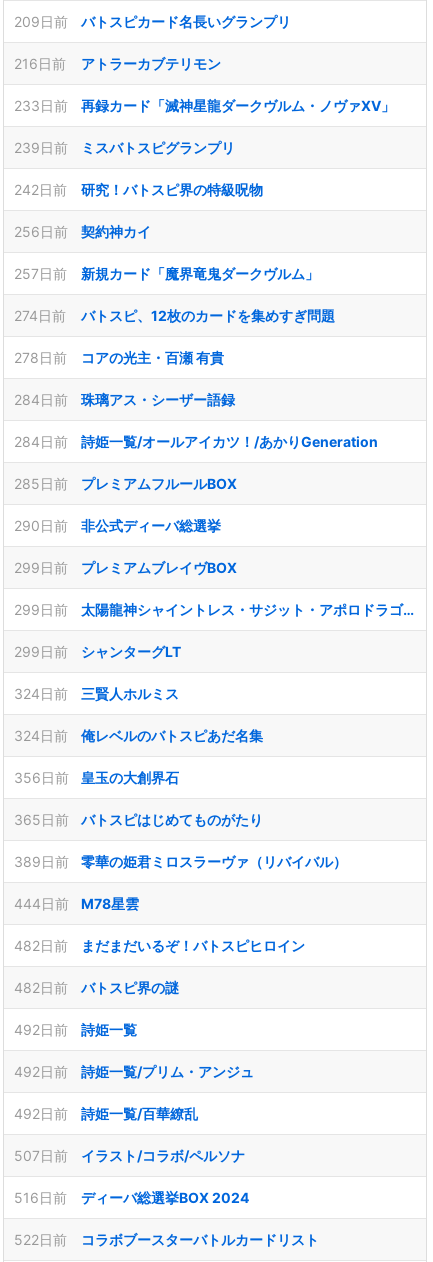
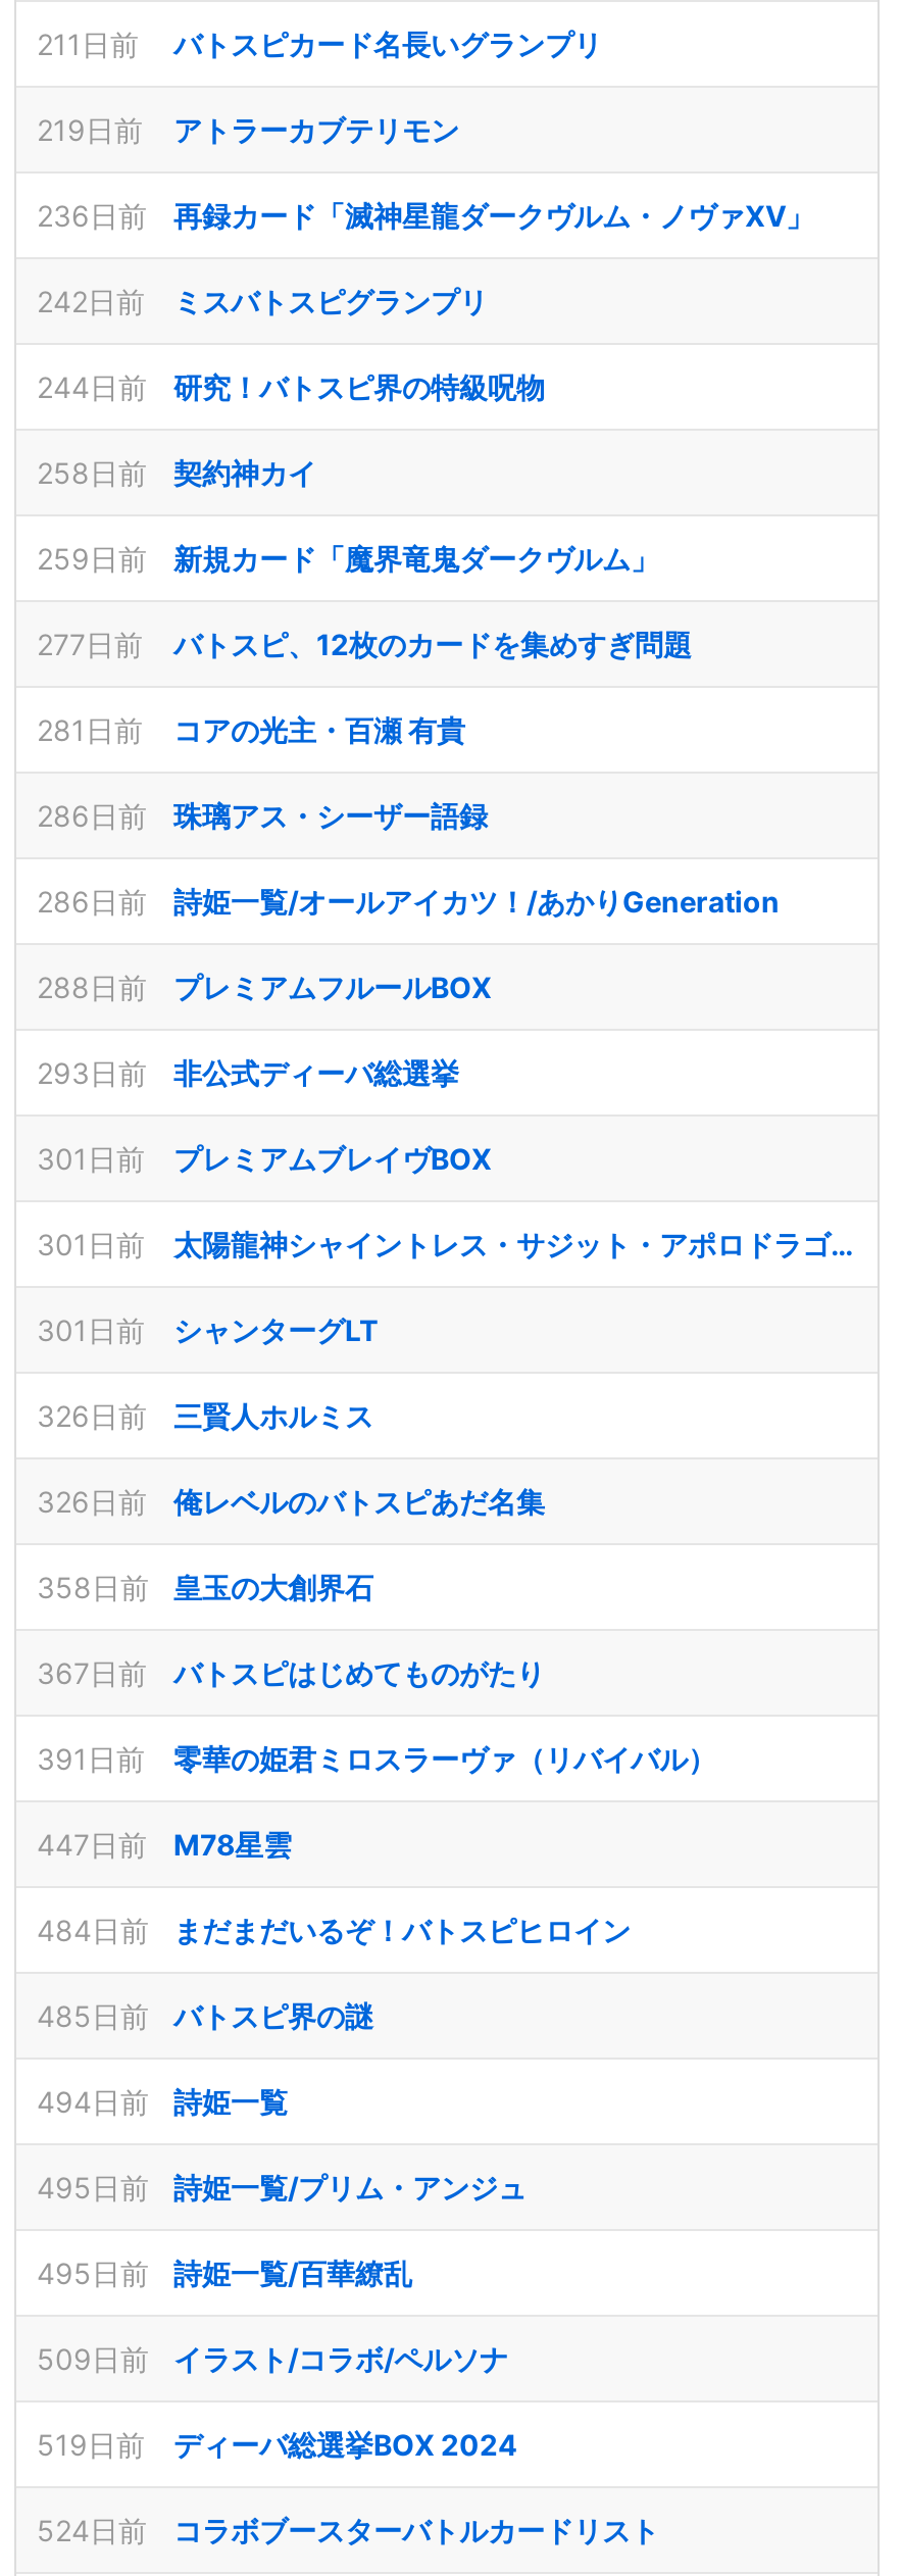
- 209日前 バトスピカード名長いグランプリ
+ 211日前 バトスピカード名長いグランプリ

- 216日前 アトラーカブテリモン
+ 219日前 アトラーカブテリモン

- 233日前 再録カード「滅神星龍ダークヴルム・ノヴァXV」
+ 236日前 再録カード「滅神星龍ダークヴルム・ノヴァXV」

- 239日前 ミスバトスピグランプリ
+ 242日前 ミスバトスピグランプリ

- 242日前 研究！バトスピ界の特級呪物
+ 244日前 研究！バトスピ界の特級呪物

- 256日前 契約神カイ
+ 258日前 契約神カイ

- 257日前 新規カード「魔界竜鬼ダークヴルム」
+ 259日前 新規カード「魔界竜鬼ダークヴルム」

- 274日前 バトスピ、12枚のカードを集めすぎ問題
+ 277日前 バトスピ、12枚のカードを集めすぎ問題

- 278日前 コアの光主・百瀬 有貴
+ 281日前 コアの光主・百瀬 有貴

- 284日前 珠璃アス・シーザー語録
+ 286日前 珠璃アス・シーザー語録

- 284日前 詩姫一覧/オールアイカツ！/あかりGeneration
+ 286日前 詩姫一覧/オールアイカツ！/あかりGeneration

- 285日前 プレミアムフルールBOX
+ 288日前 プレミアムフルールBOX

- 290日前 非公式ディーバ総選挙
+ 293日前 非公式ディーバ総選挙

- 299日前 プレミアムブレイヴBOX
+ 301日前 プレミアムブレイヴBOX

- 299日前
+ 301日前

- 299日前 シャンターグLT
+ 301日前 シャンターグLT

- 324日前 三賢人ホルミス
+ 326日前 三賢人ホルミス

- 324日前 俺レベルのバトスピあだ名集
+ 326日前 俺レベルのバトスピあだ名集

- 356日前 皇玉の大創界石
+ 358日前 皇玉の大創界石

- 365日前 バトスピはじめてものがたり
+ 367日前 バトスピはじめてものがたり

- 389日前 零華の姫君ミロスラーヴァ（リバイバル）
+ 391日前 零華の姫君ミロスラーヴァ（リバイバル）

- 444日前 M78星雲
+ 447日前 M78星雲

- 482日前 まだまだいるぞ！バトスピヒロイン
+ 484日前 まだまだいるぞ！バトスピヒロイン

- 482日前 バトスピ界の謎
+ 485日前 バトスピ界の謎

- 492日前
+ 494日前

- 492日前 詩姫一覧/プリム・アンジュ
+ 495日前 詩姫一覧/プリム・アンジュ

- 492日前
+ 495日前

- 507日前 イラスト/コラボ/ペルソナ
+ 509日前 イラスト/コラボ/ペルソナ

- 516日前 ディーバ総選挙BOX 2024
+ 519日前 ディーバ総選挙BOX 2024

- 522日前 コラボブースターバトルカードリスト
+ 524日前 コラボブースターバトルカードリスト
